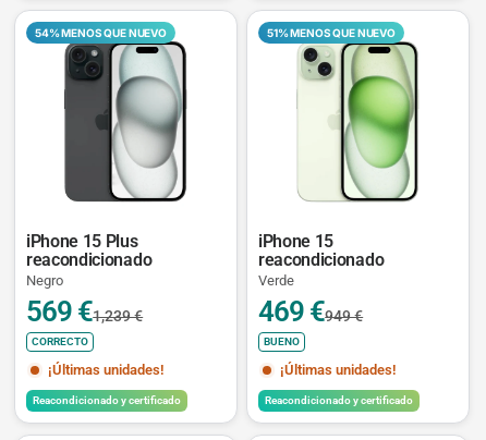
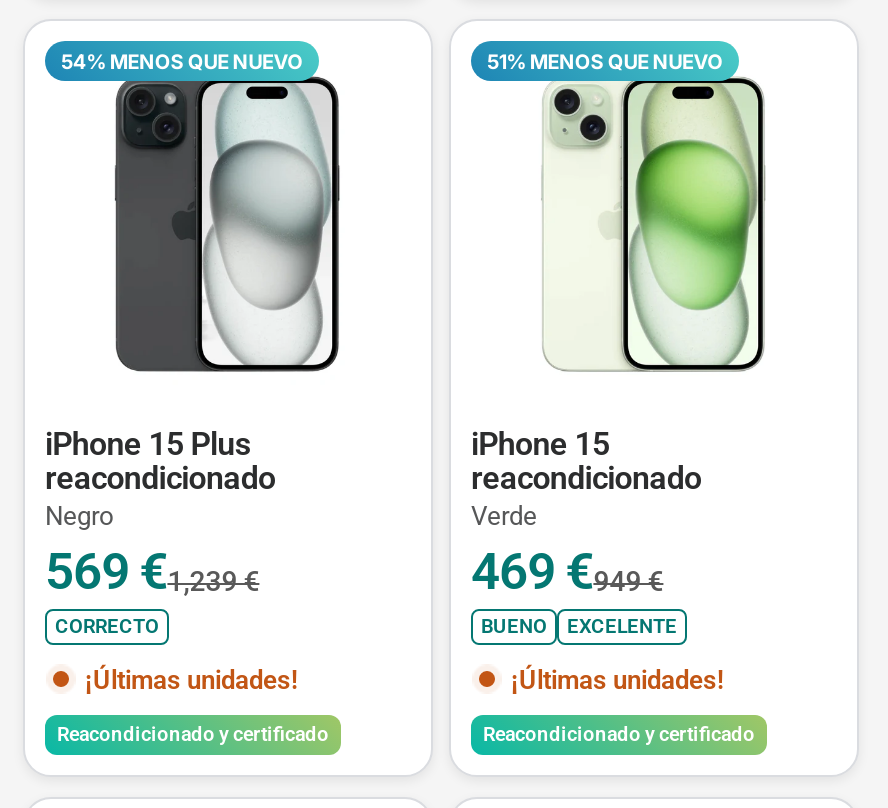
+ EXCELENTE
